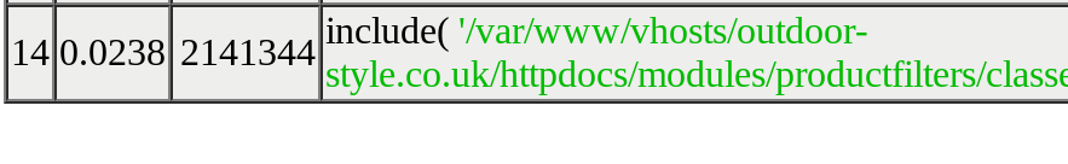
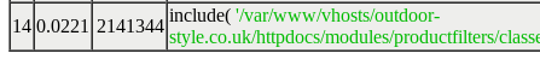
- 14 0.0238 2141344
+ 14 0.0221 2141344
